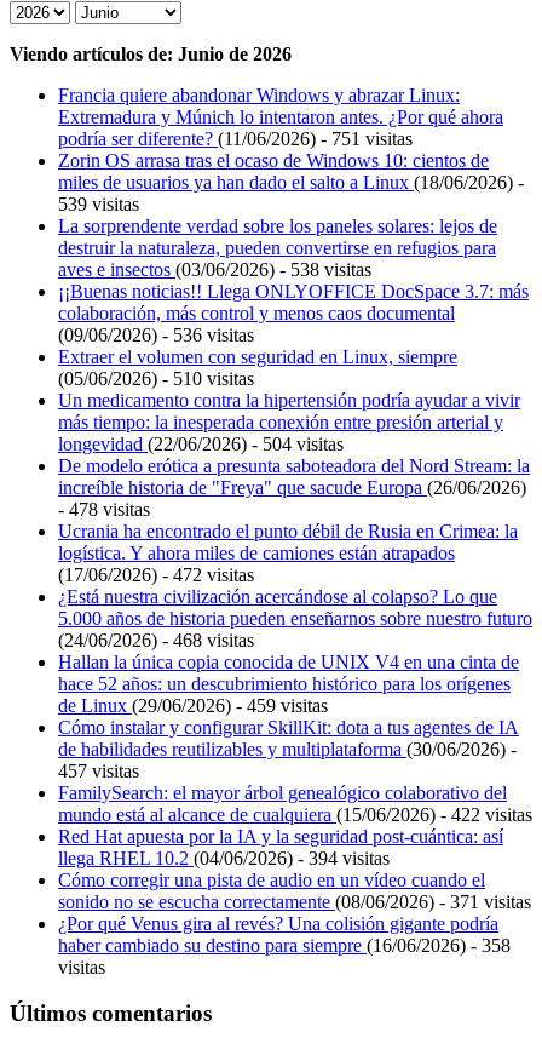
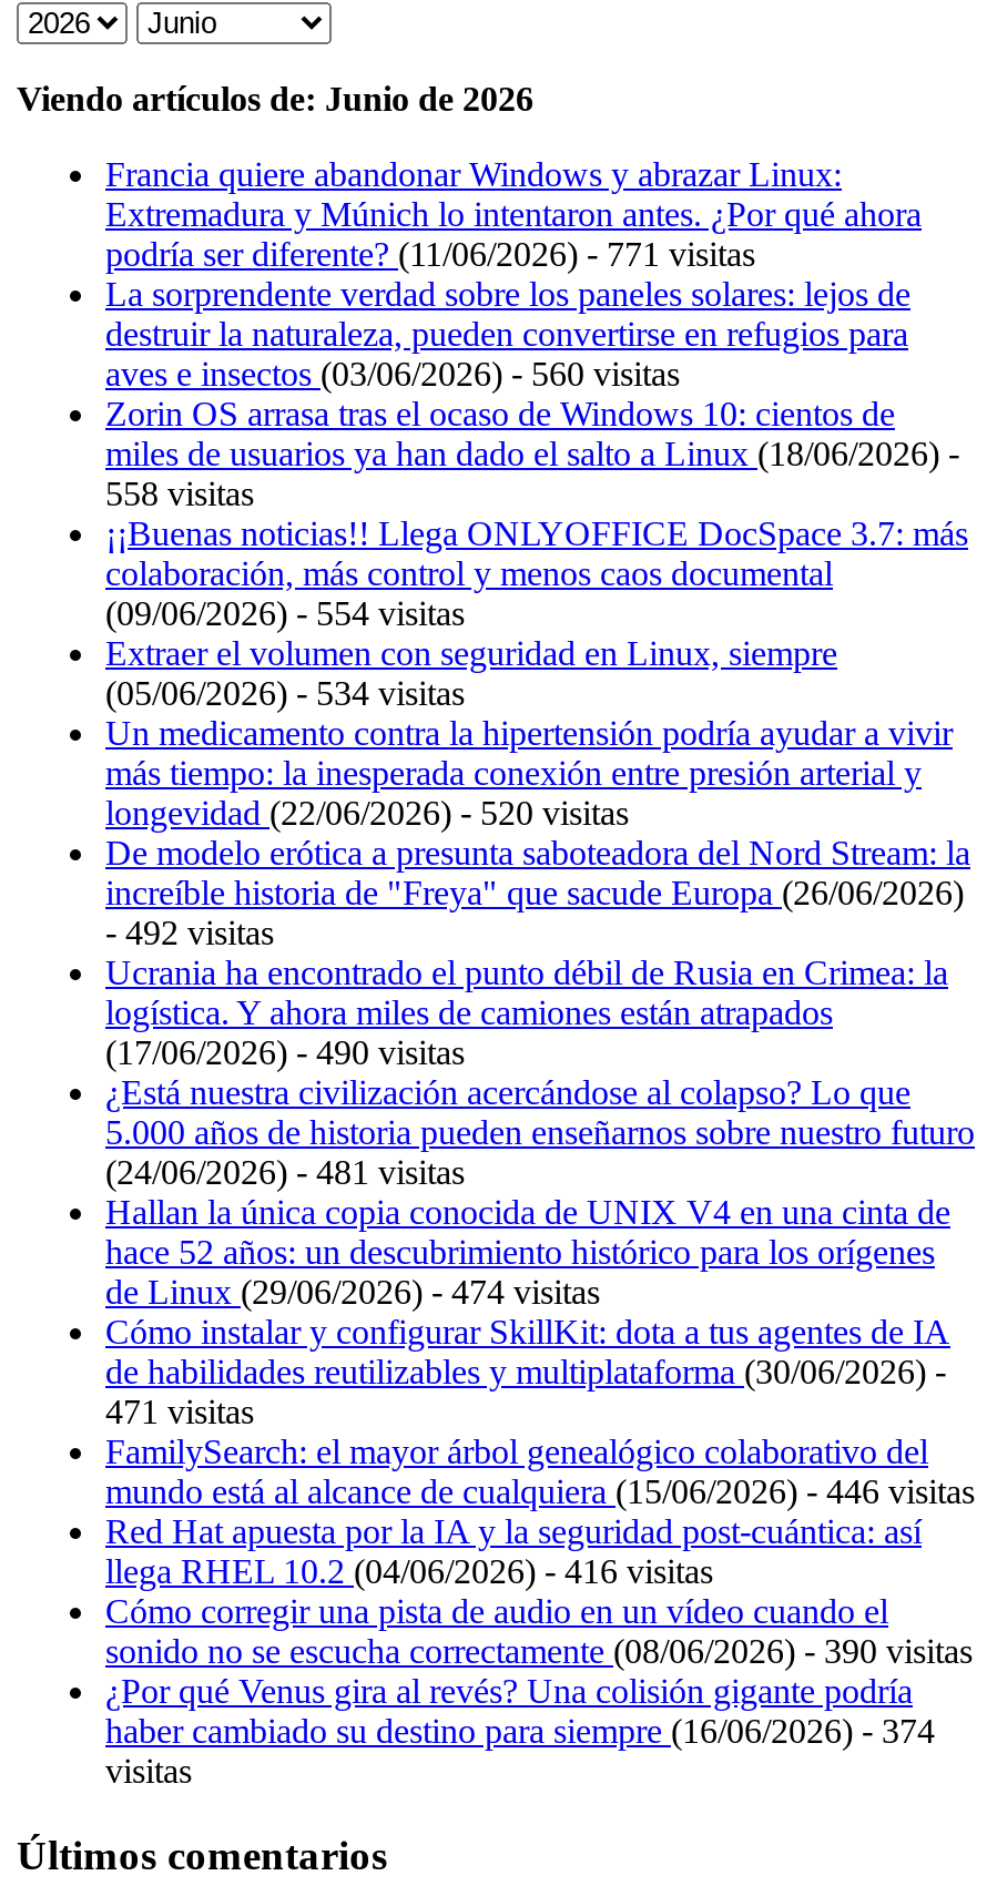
- podría ser diferente? (11/06/2026) - 751 visitas
+ podría ser diferente? (11/06/2026) - 771 visitas
+ aves e insectos (03/06/2026) - 560 visitas

moved down: Zorin OS arrasa tras el ocaso de Windows 10: cientos de | miles de usuarios ya han dado el salto a Linux (18/06/2026) -

- 539 visitas
- aves e insectos (03/06/2026) - 538 visitas
+ 558 visitas

moved up: La sorprendente verdad sobre los paneles solares: lejos de | destruir la naturaleza, pueden convertirse en refugios para

- (09/06/2026) - 536 visitas
+ (09/06/2026) - 554 visitas

- (05/06/2026) - 510 visitas
+ (05/06/2026) - 534 visitas

- longevidad (22/06/2026) - 504 visitas
+ longevidad (22/06/2026) - 520 visitas

- - 478 visitas
+ - 492 visitas

- (17/06/2026) - 472 visitas
+ (17/06/2026) - 490 visitas

- (24/06/2026) - 468 visitas
+ (24/06/2026) - 481 visitas

- de Linux (29/06/2026) - 459 visitas
+ de Linux (29/06/2026) - 474 visitas

- 457 visitas
+ 471 visitas

- mundo está al alcance de cualquiera (15/06/2026) - 422 visitas
+ mundo está al alcance de cualquiera (15/06/2026) - 446 visitas

- llega RHEL 10.2(04/06/2026) - 394 visitas
+ llega RHEL 10.2(04/06/2026) - 416 visitas

- sonido no se escucha correctamente (08/06/2026) - 371 visitas
+ sonido no se escucha correctamente (08/06/2026) - 390 visitas

- haber cambiado su destino para siempre (16/06/2026) - 358
+ haber cambiado su destino para siempre (16/06/2026) - 374
